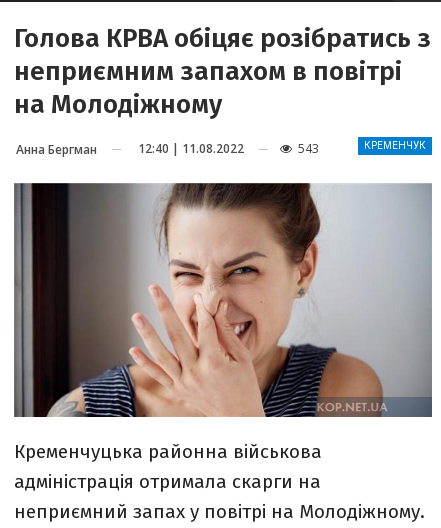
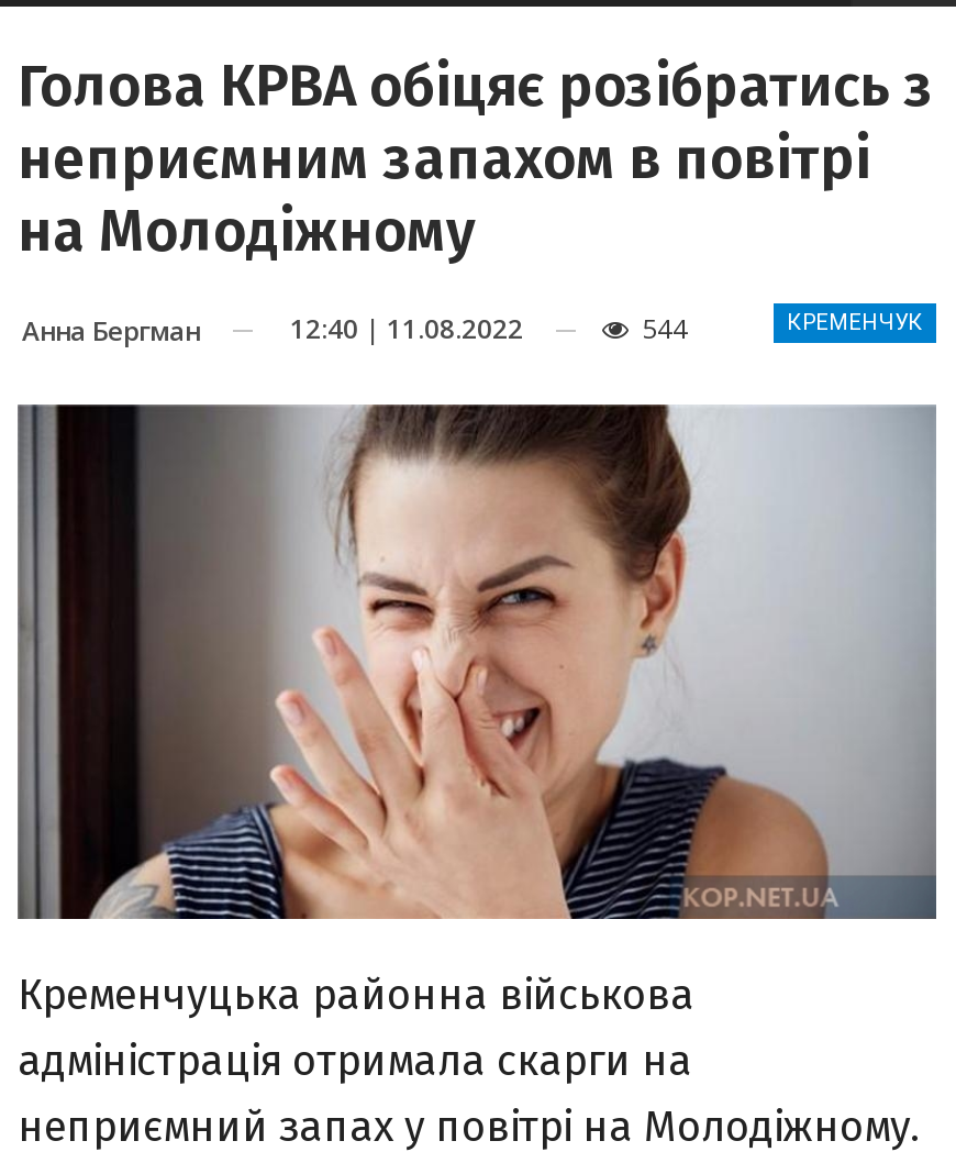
- 543
+ 544
